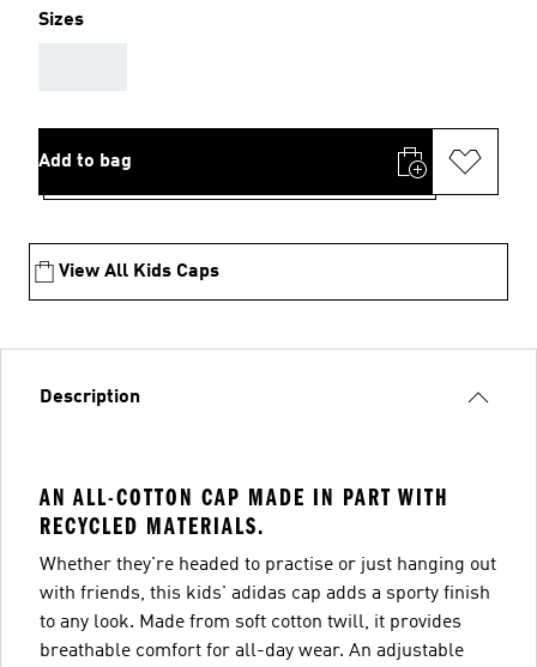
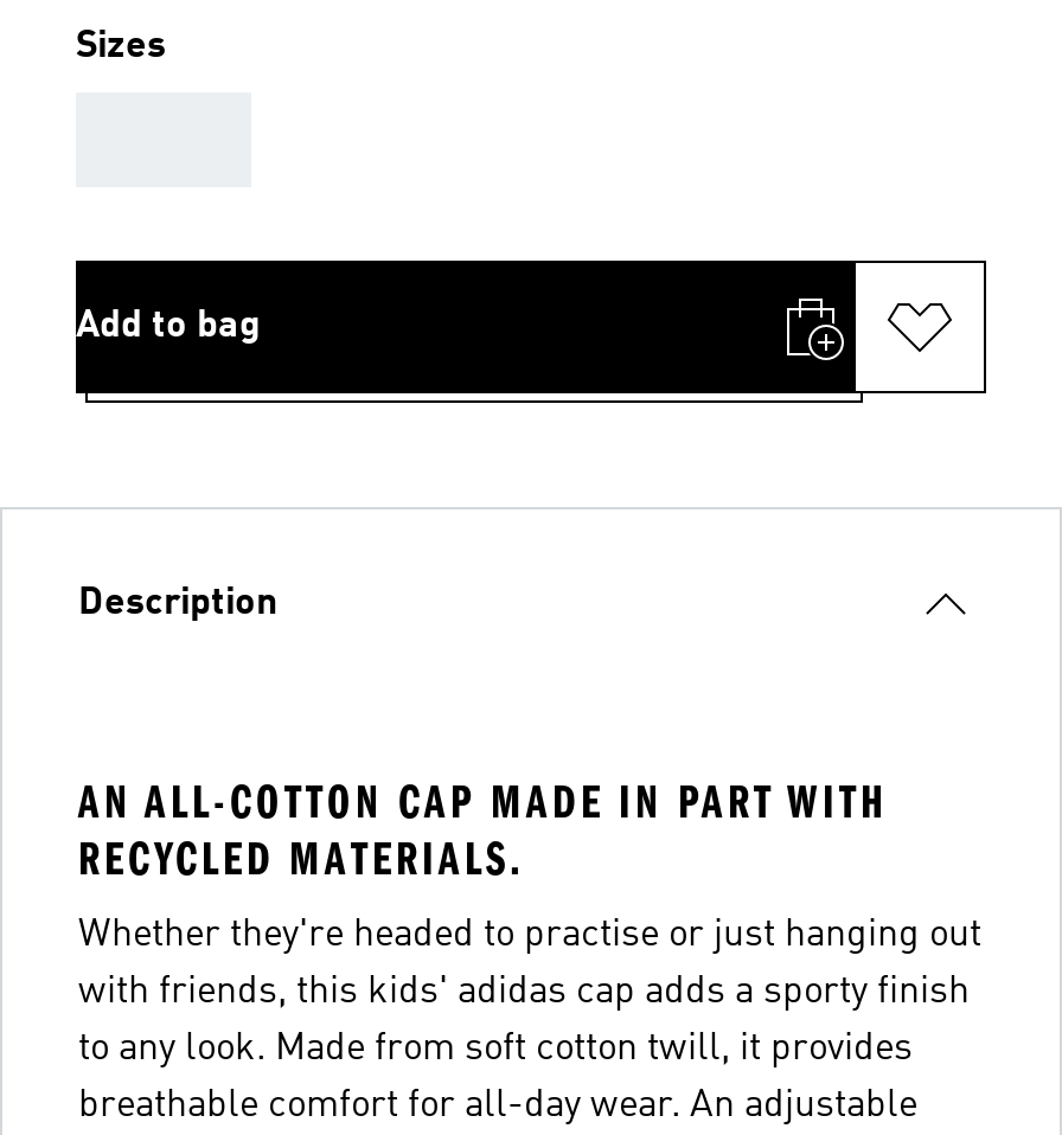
- View All Kids Caps
